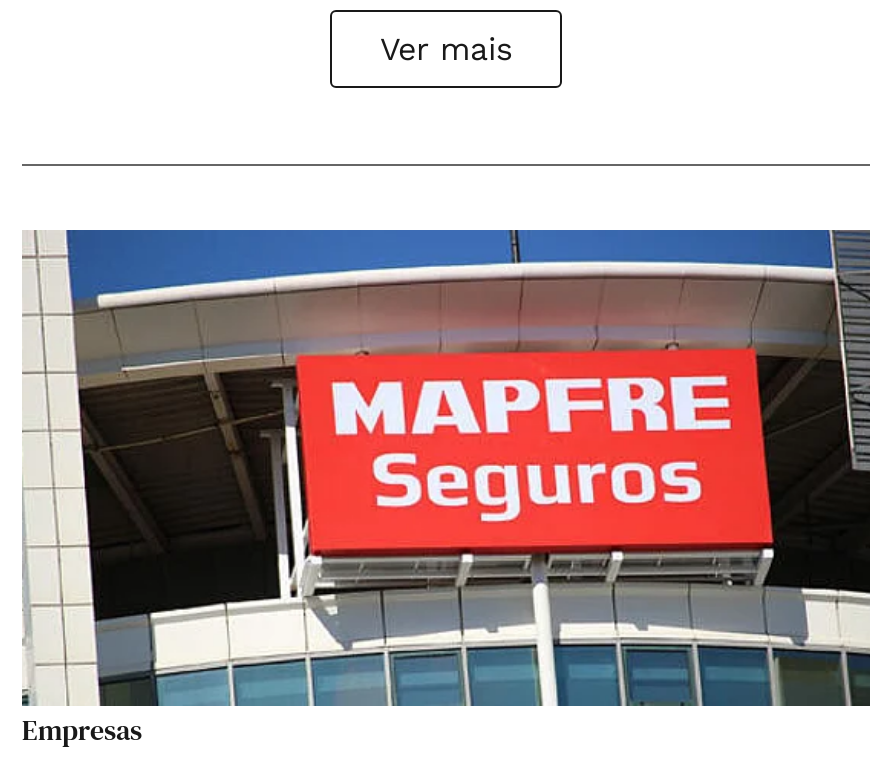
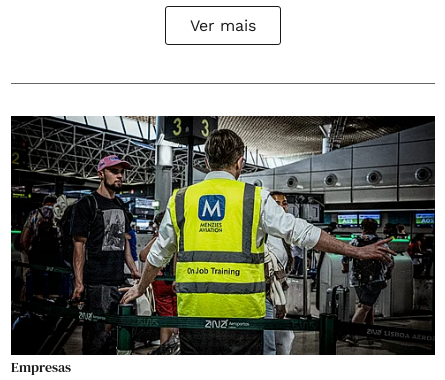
- [image]
+ [image]
